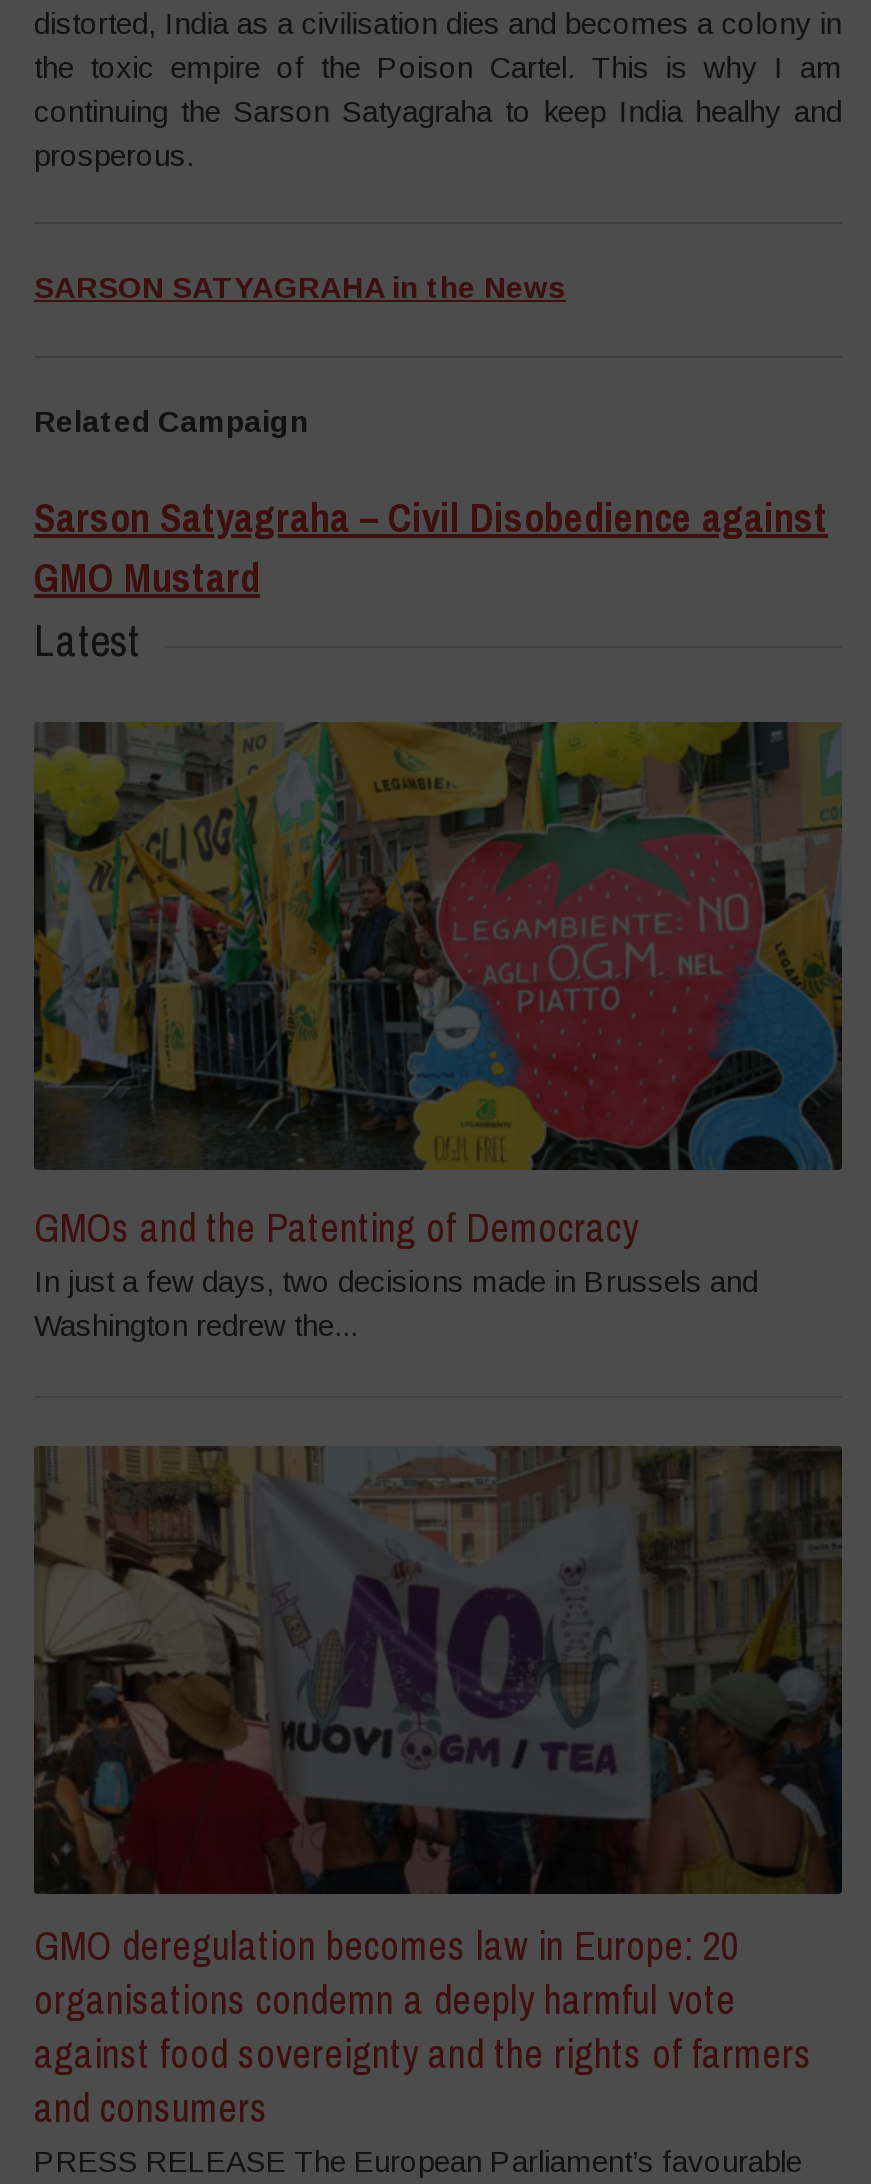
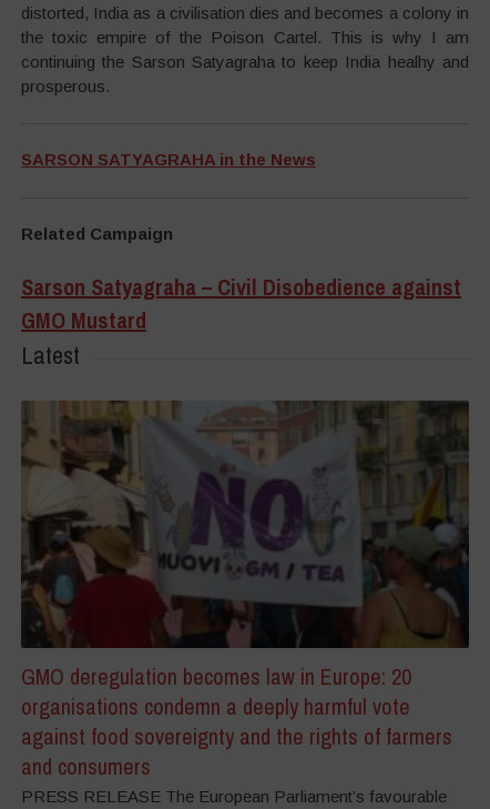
- [image]
- GMOs and the Patenting of Democracy
- In just a few days, two decisions made in Brussels and
- Washington redrew the...
